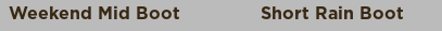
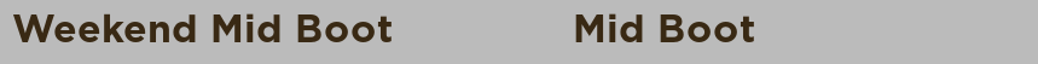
- Short Rain Boot
+ Mid Boot
